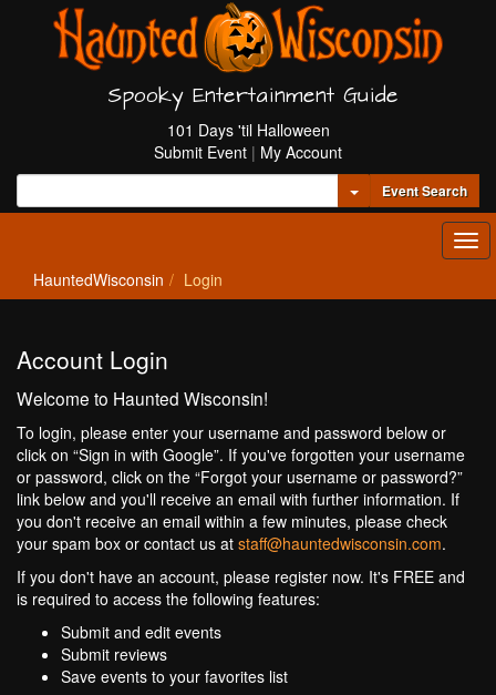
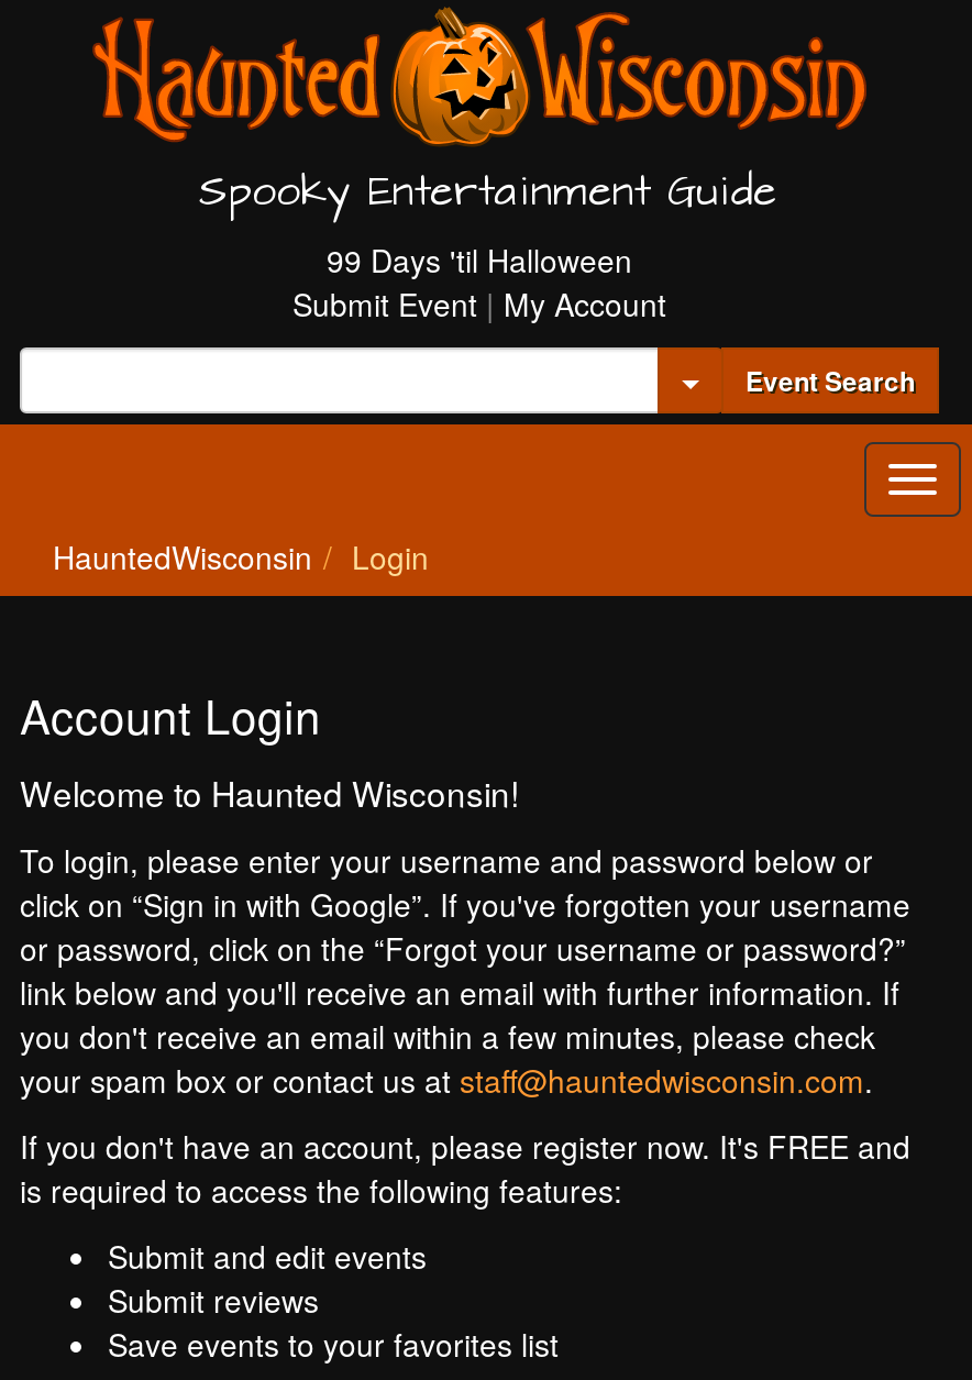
- 101 Days 'til Halloween
+ 99 Days 'til Halloween
